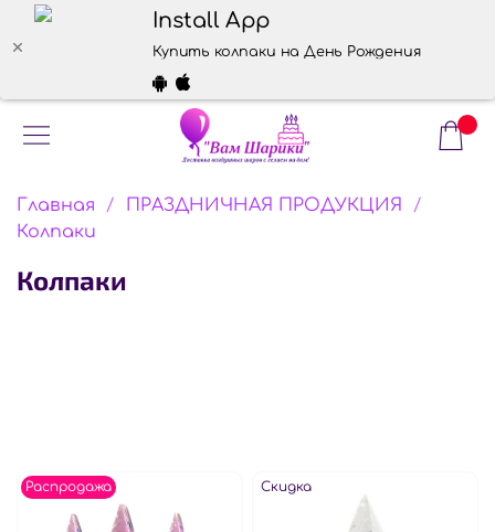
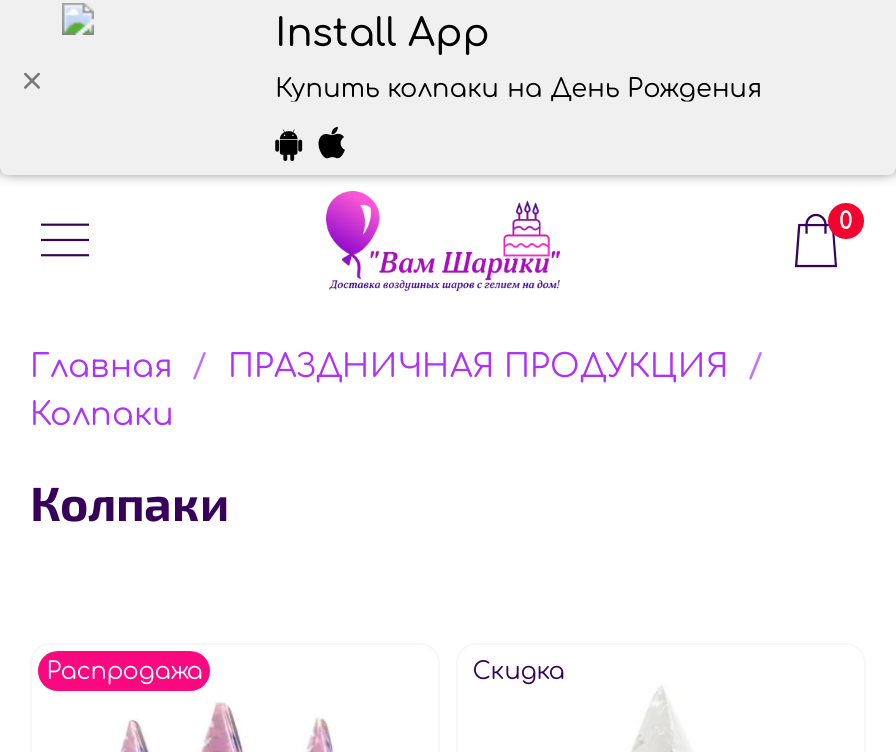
+ 0
